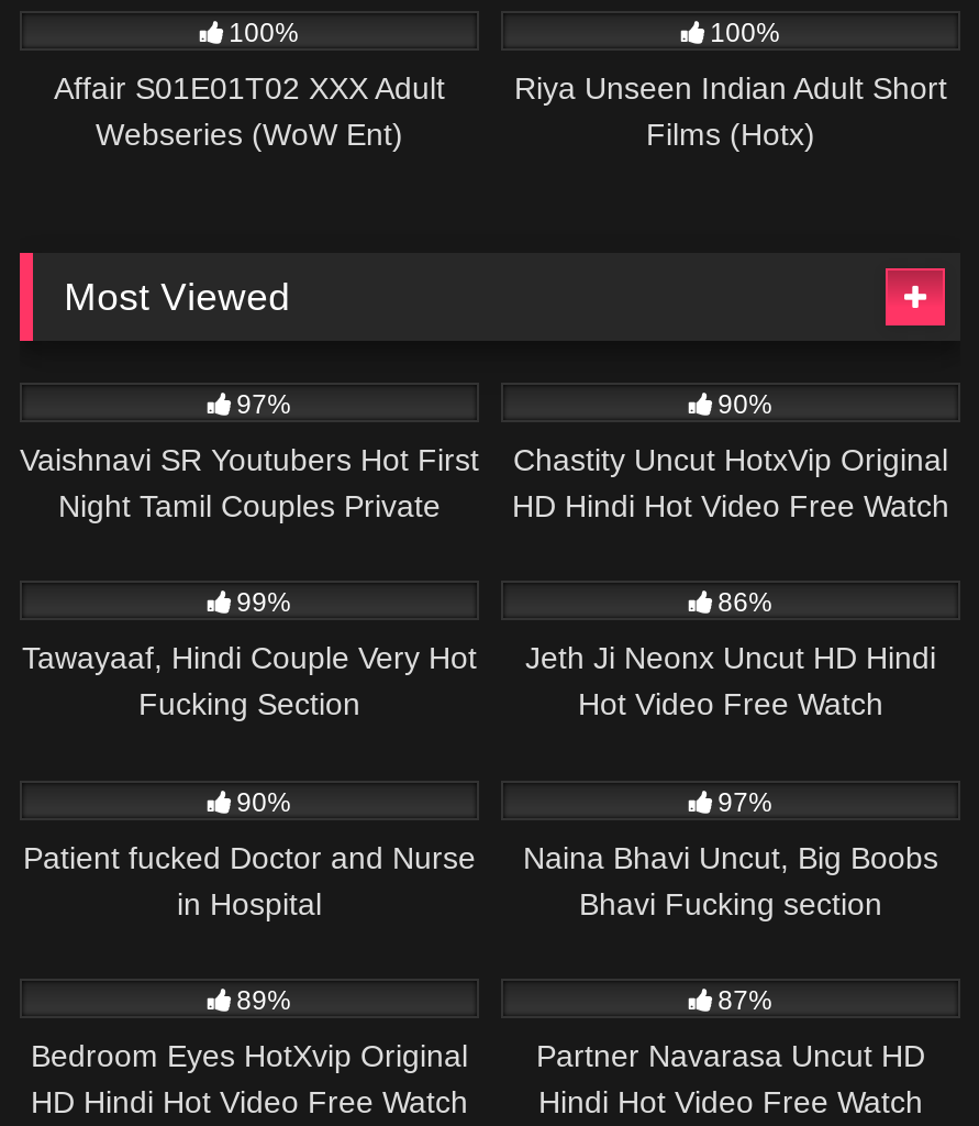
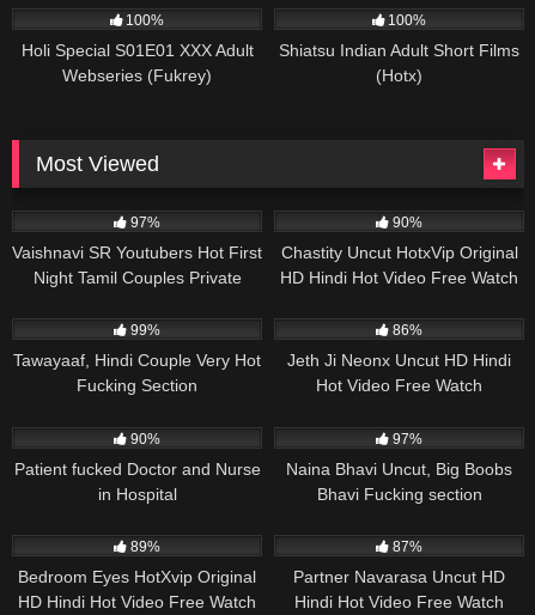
- Affair S01E01T02 XXX Adult
- Webseries (WoW Ent)
+ Holi Special S01E01 XXX Adult
+ Webseries (Fukrey)

- Riya Unseen Indian Adult Short
- Films (Hotx)
+ Shiatsu Indian Adult Short Films
+ (Hotx)
